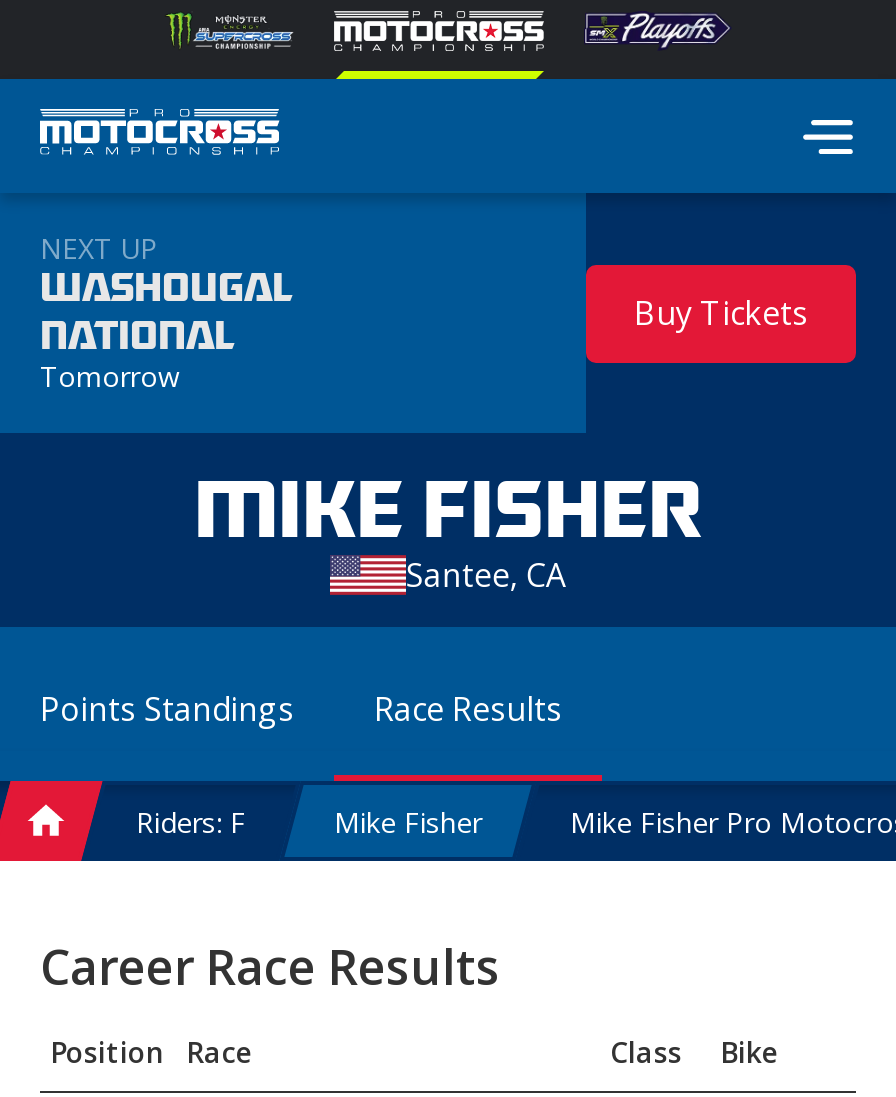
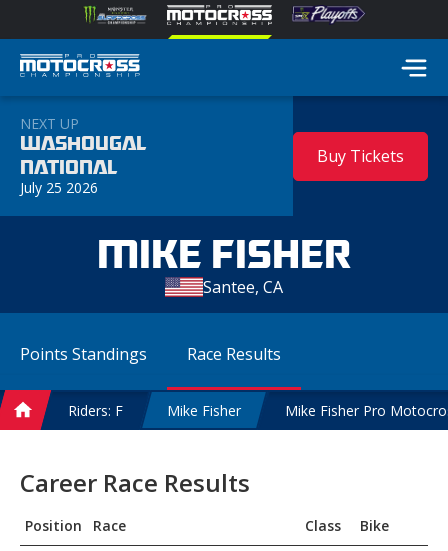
- Tomorrow
+ July 25 2026
